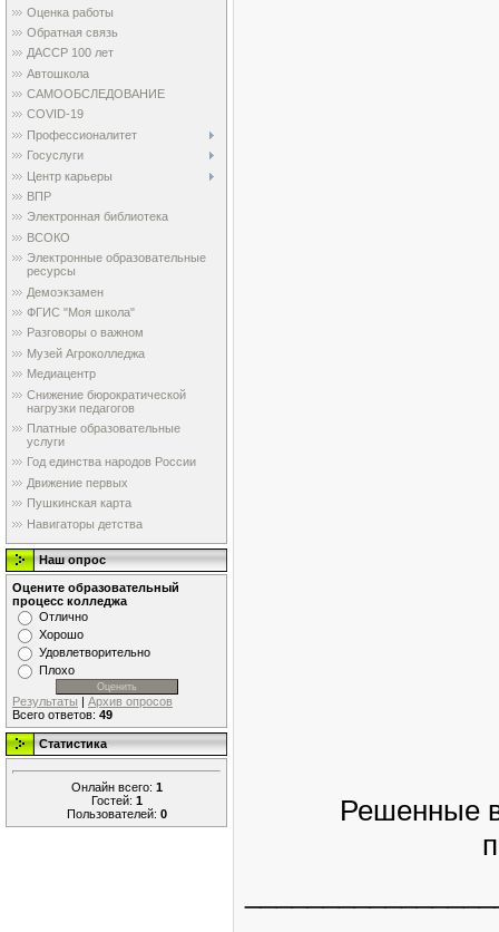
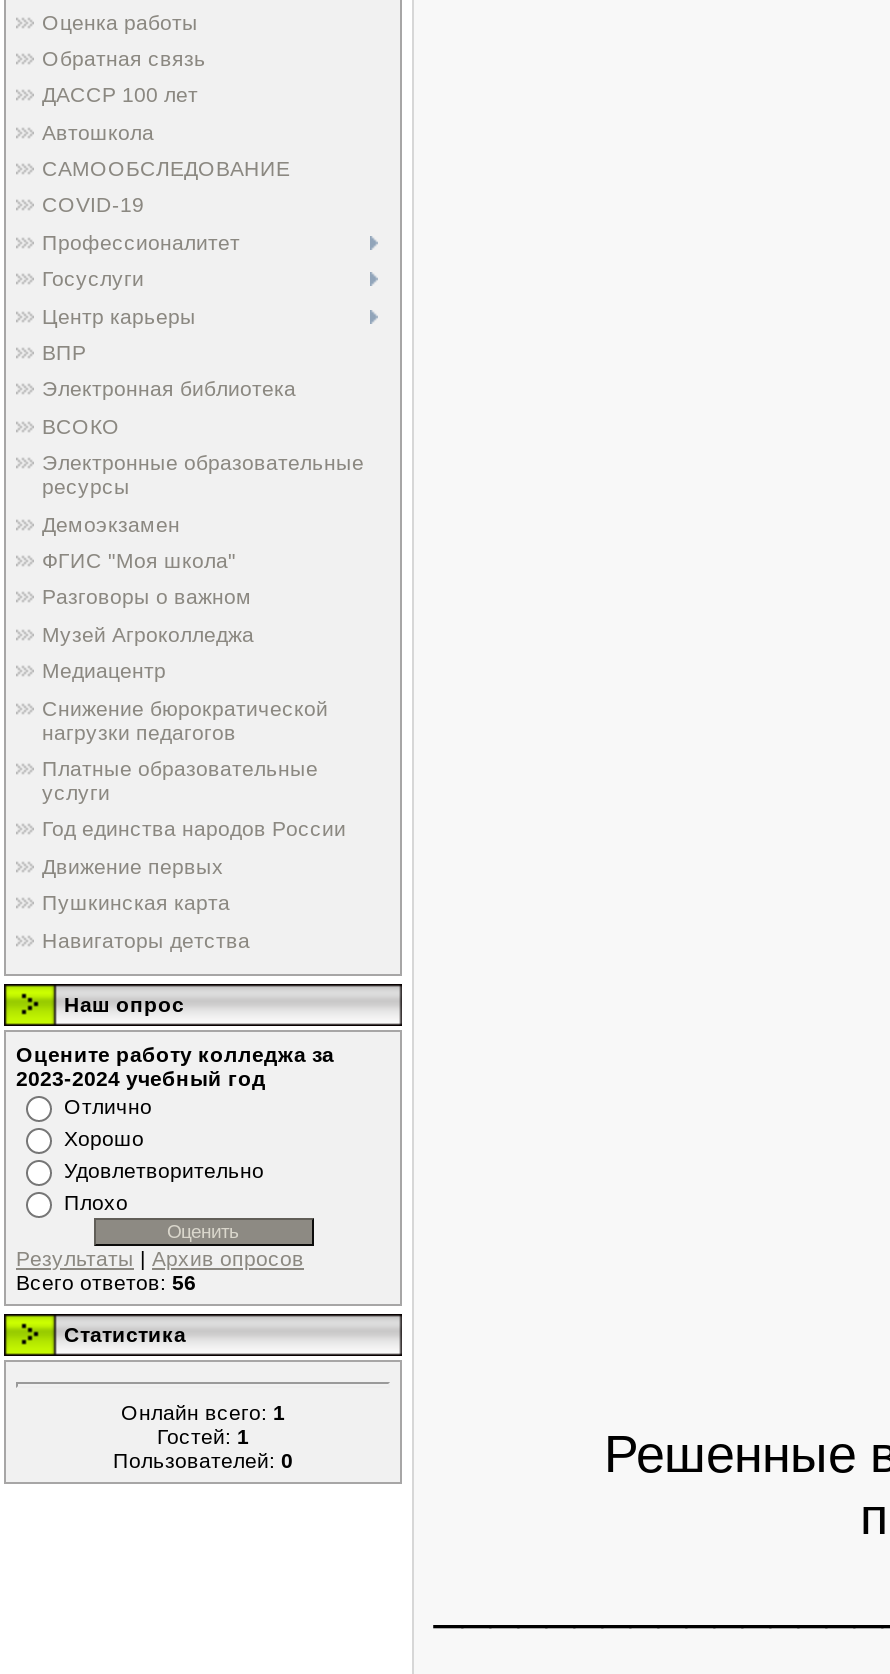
- Оцените образовательный
- процесс колледжа
+ Оцените работу колледжа за
+ 2023-2024 учебный год

- Всего ответов:49
+ Всего ответов:56
